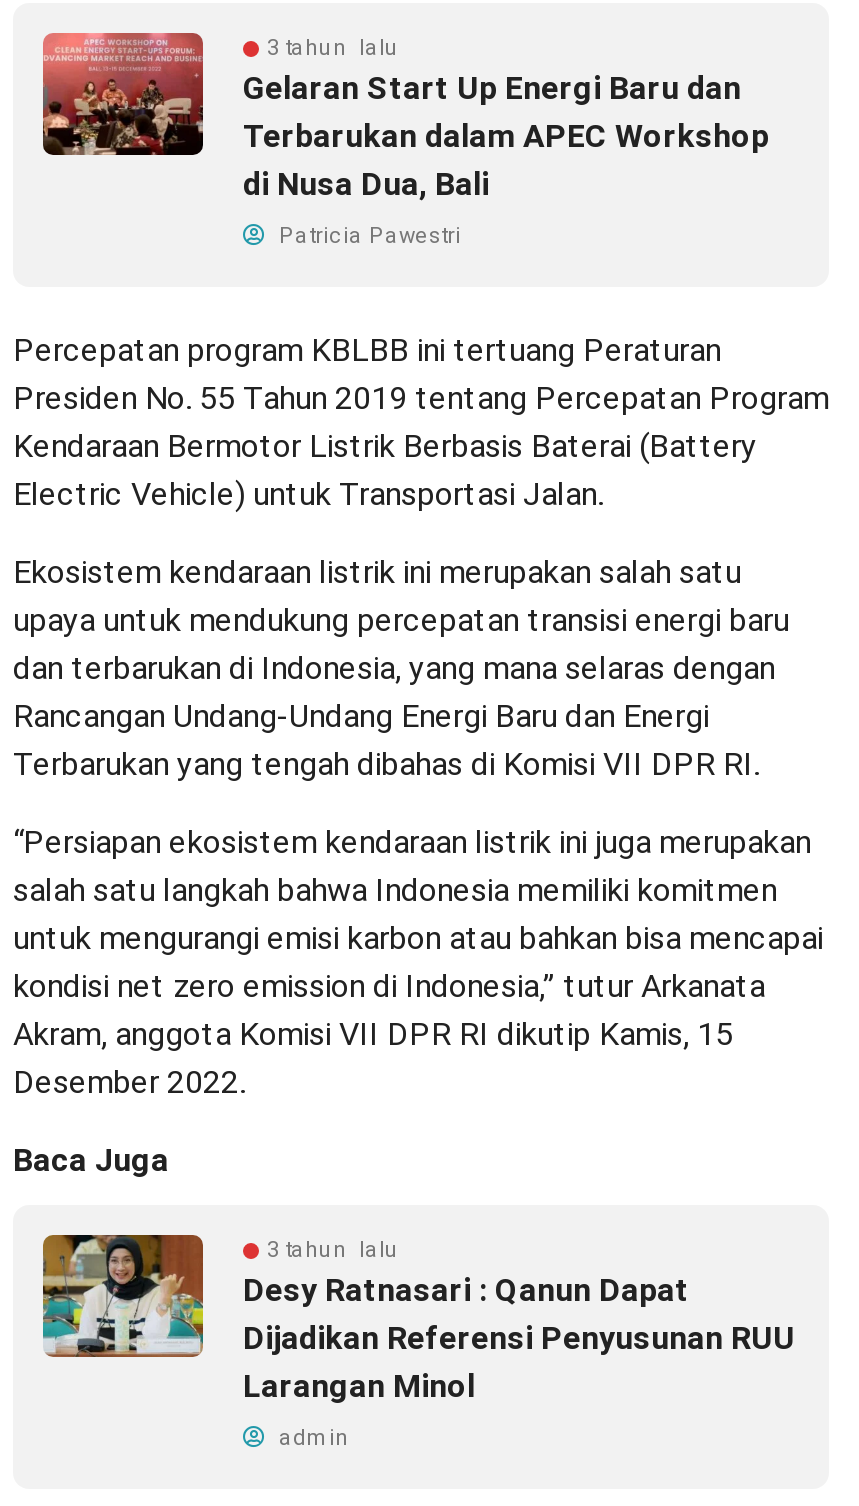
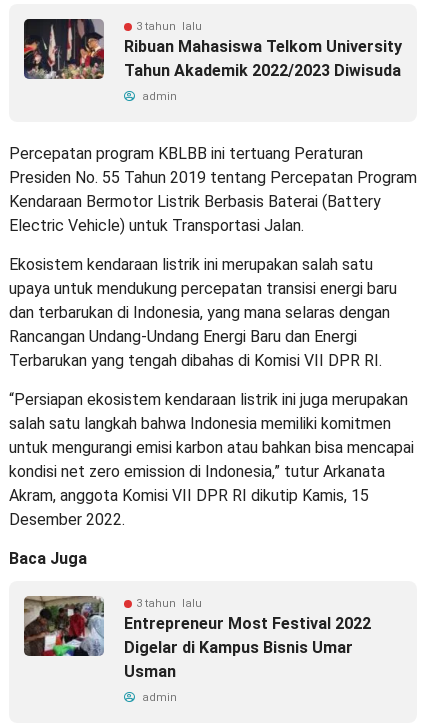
- [image]
- Gelaran Start Up Energi Baru dan
- Terbarukan dalam APEC Workshop
- di Nusa Dua, Bali
+ [image]
+ Ribuan Mahasiswa Telkom University
+ Tahun Akademik 2022/2023 Diwisuda

- Patricia Pawestri
+ admin

- [image]
- Desy Ratnasari : Qanun Dapat
- Dijadikan Referensi Penyusunan RUU
- Larangan Minol
+ [image]
+ Entrepreneur Most Festival 2022
+ Digelar di Kampus Bisnis Umar
+ Usman
